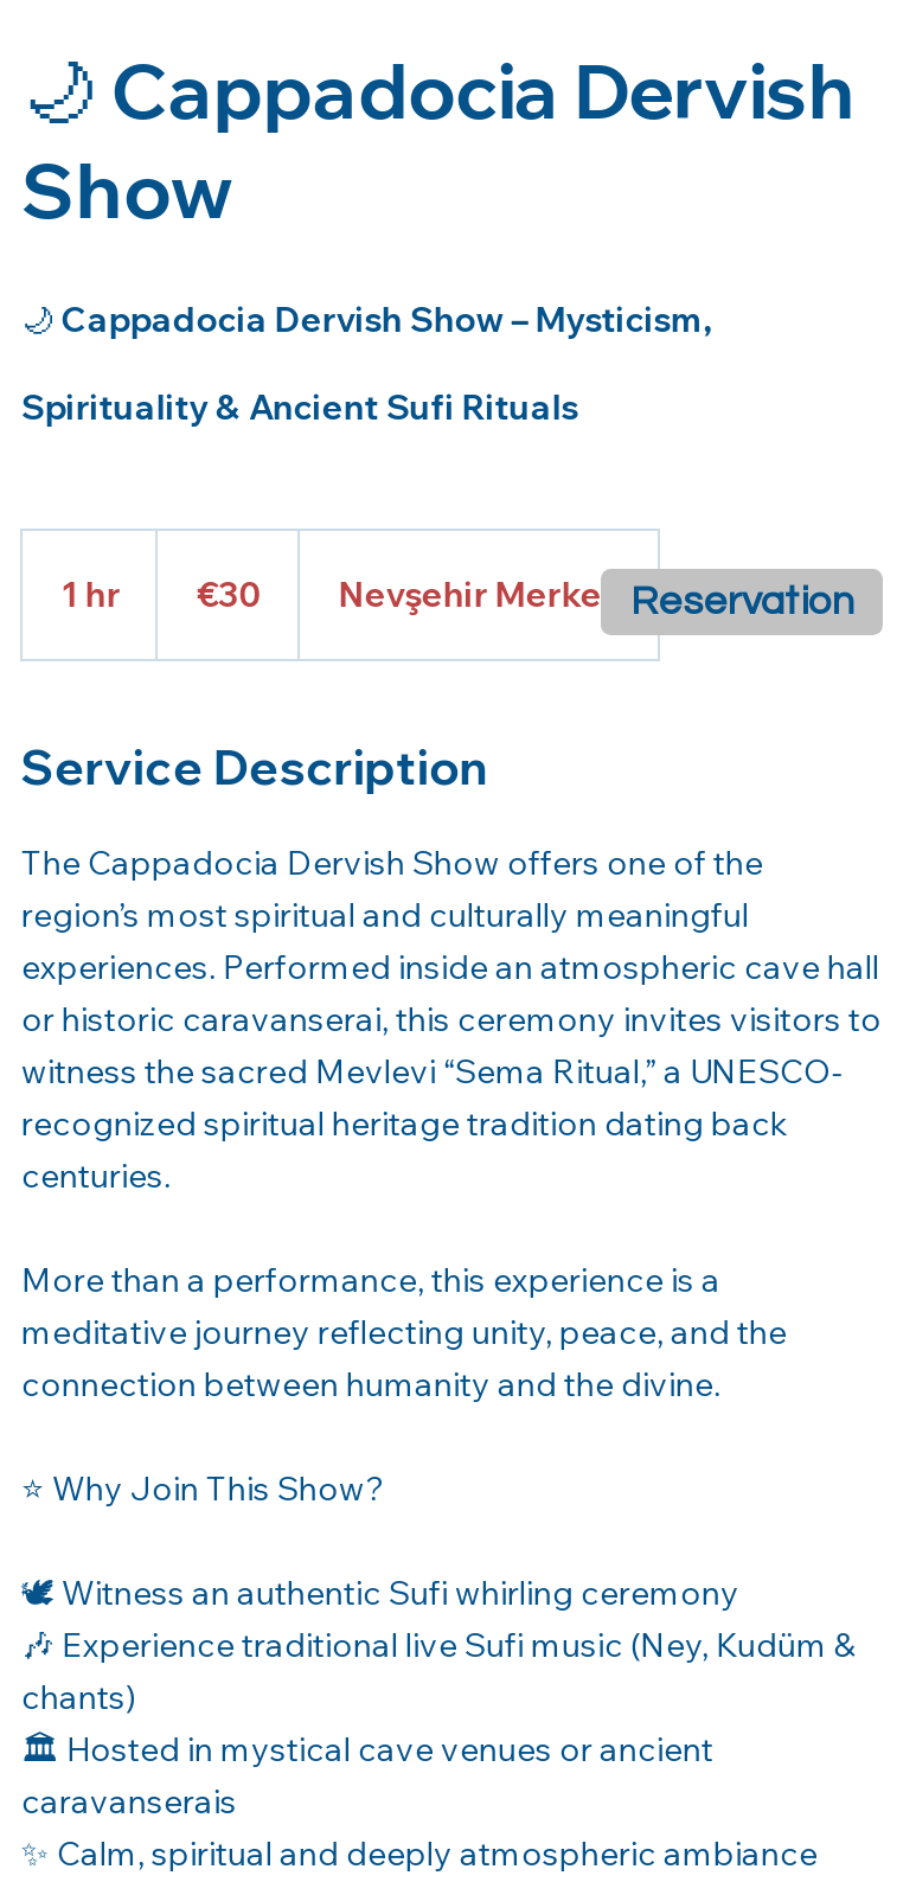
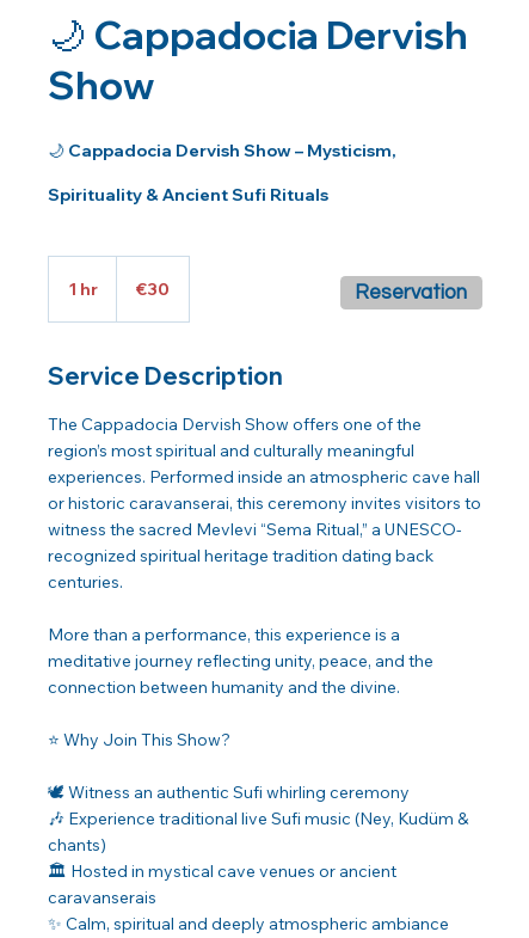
- Nevşehir Merkez
